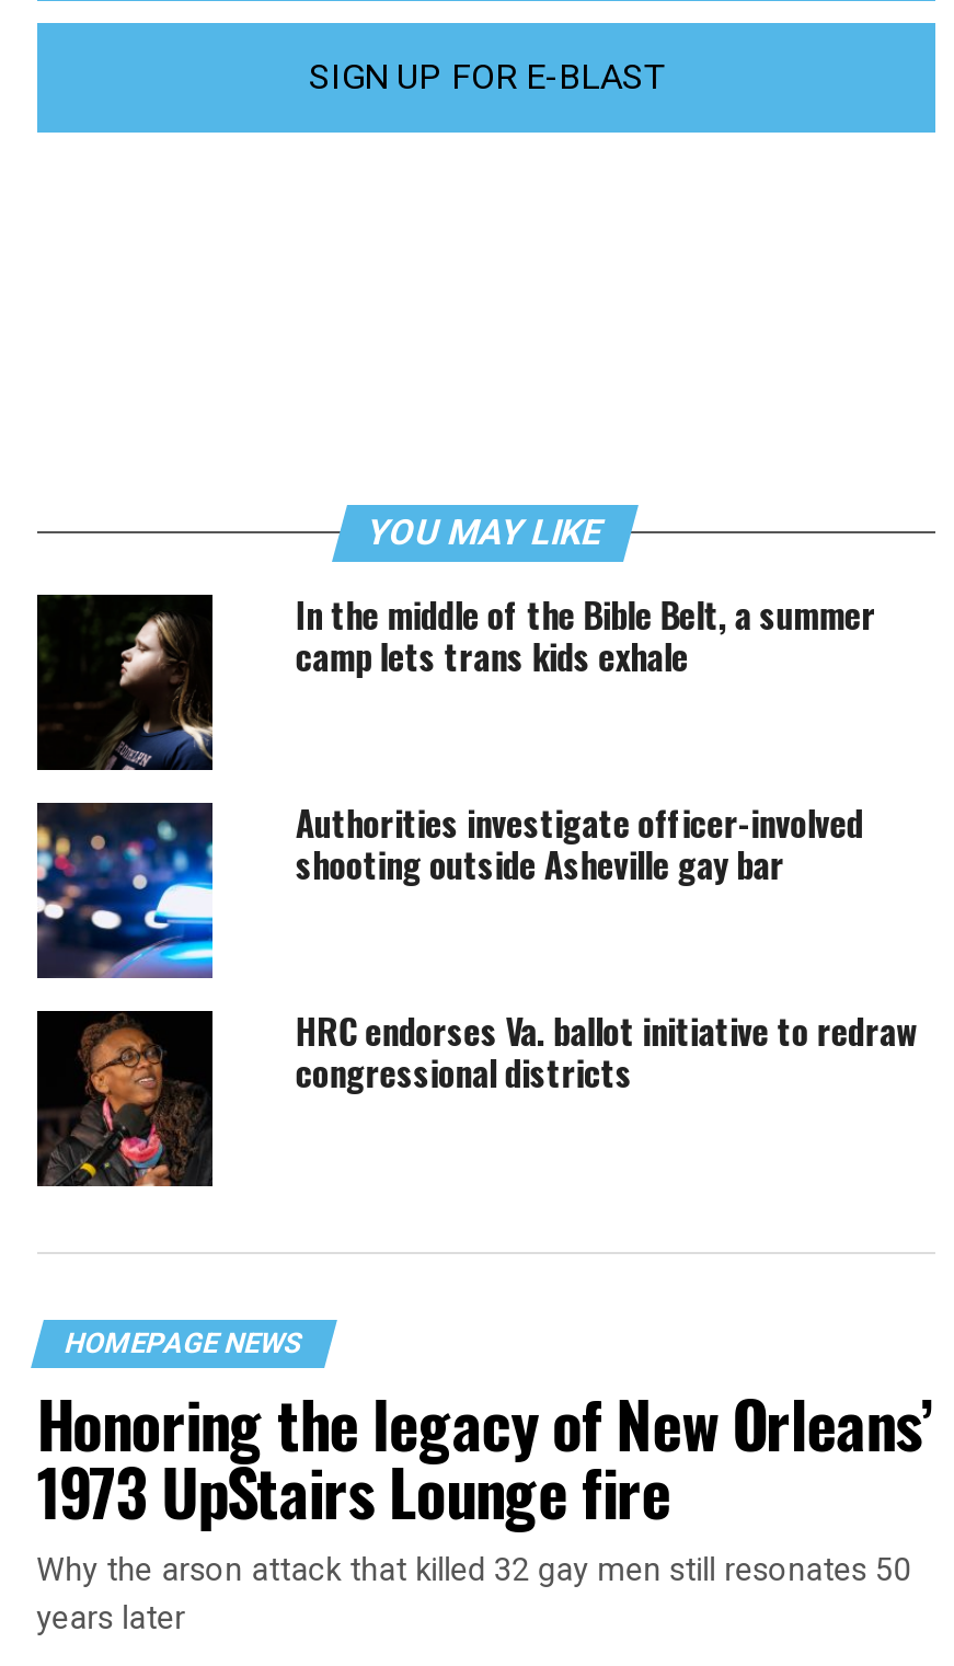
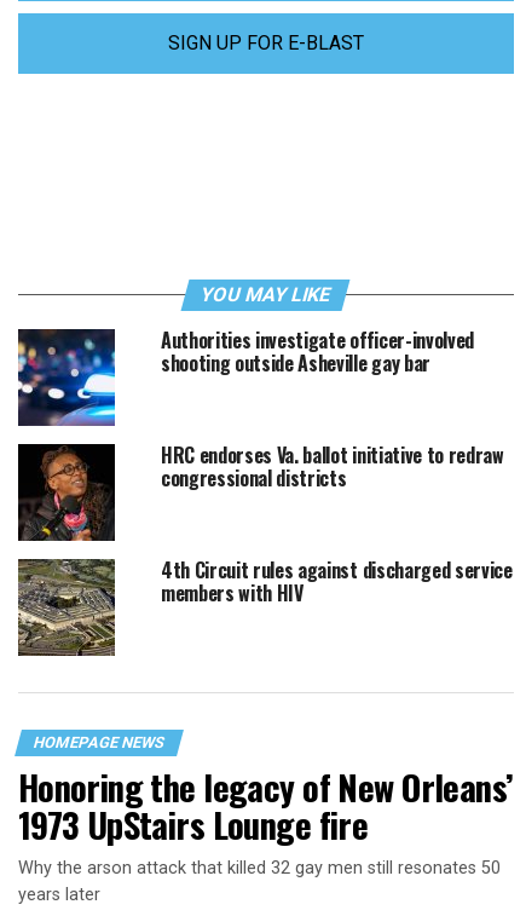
- [image]
- In the middle of the Bible Belt, a summer
- camp lets trans kids exhale

moved up: [image] | Authorities investigate officer-involved | shooting outside Asheville gay bar | HRC endorses Va. ballot initiative to redraw | congressional districts

moved up: [image]

+ [image]
+ 4th Circuit rules against discharged service
+ members with HIV
